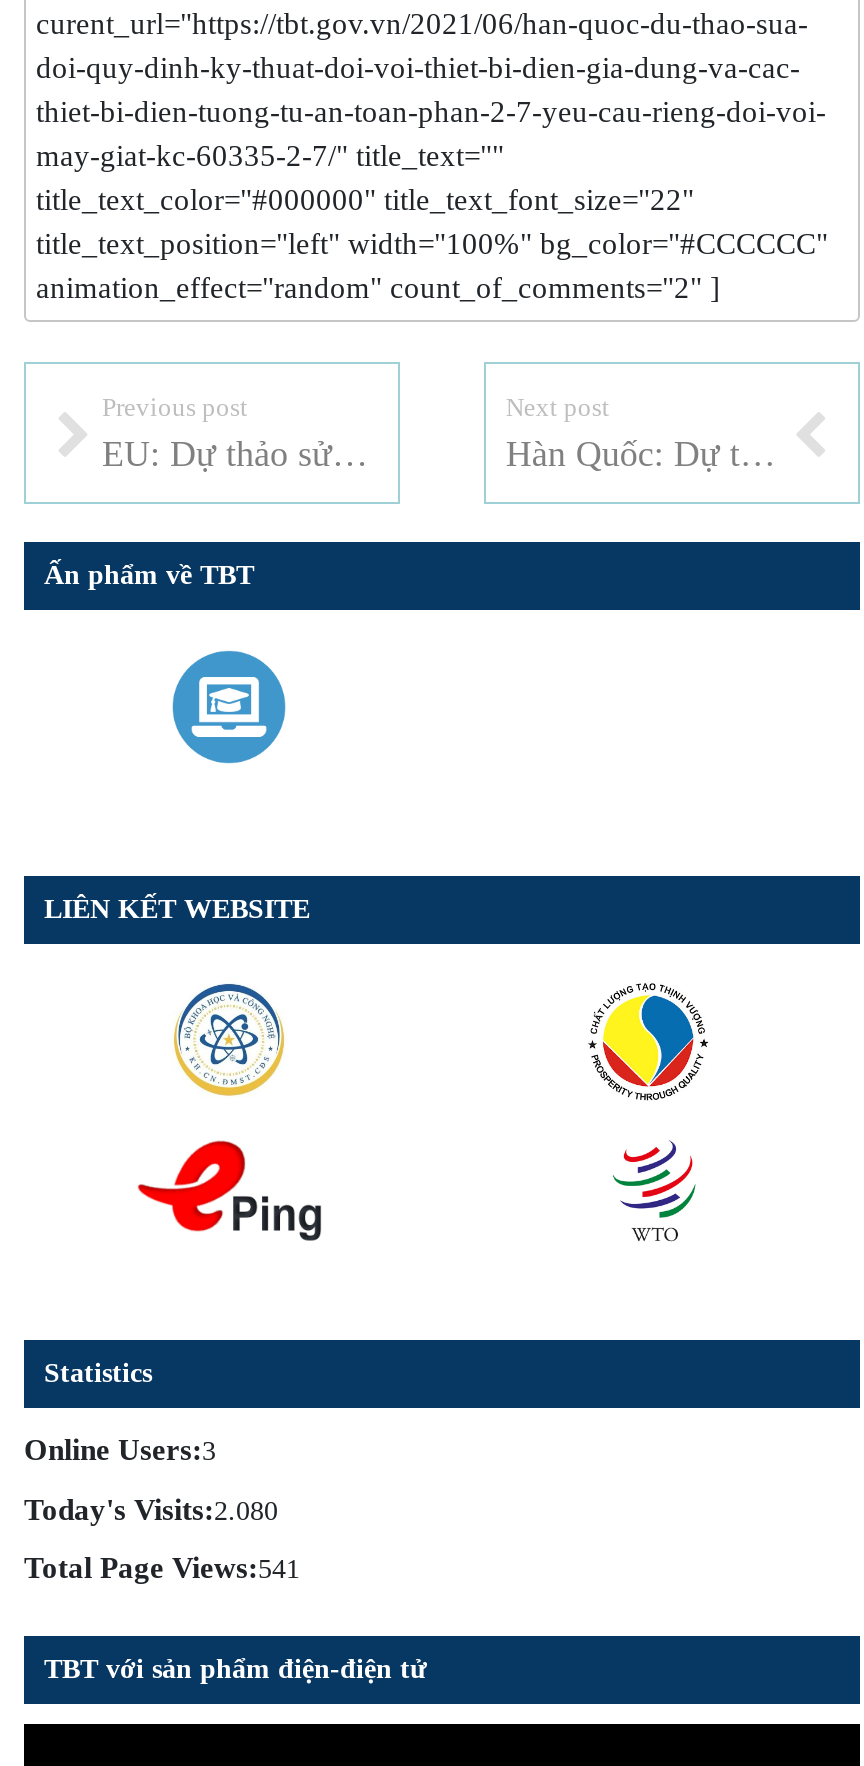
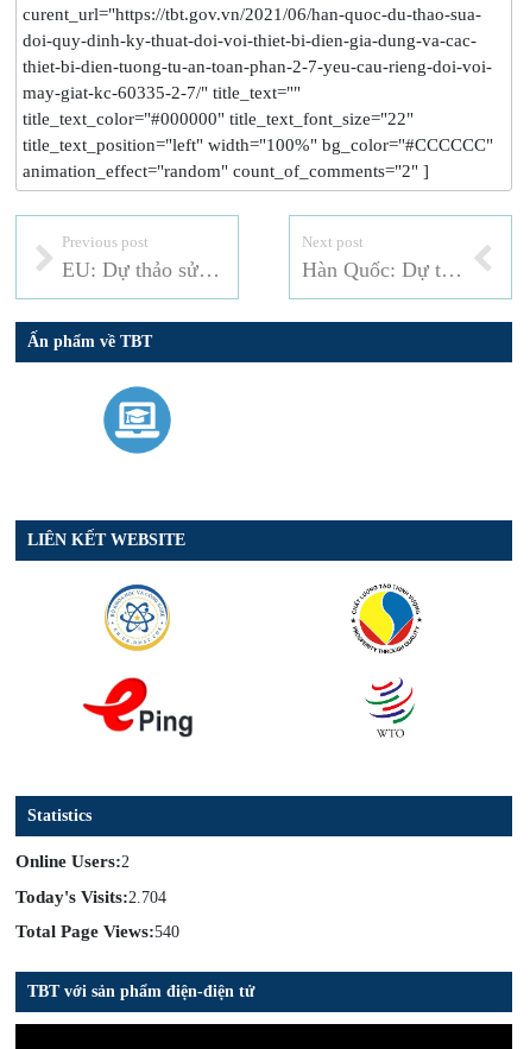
- Online Users:3
+ Online Users:2

- Today's Visits:2.080
+ Today's Visits:2.704

- Total Page Views:541
+ Total Page Views:540
